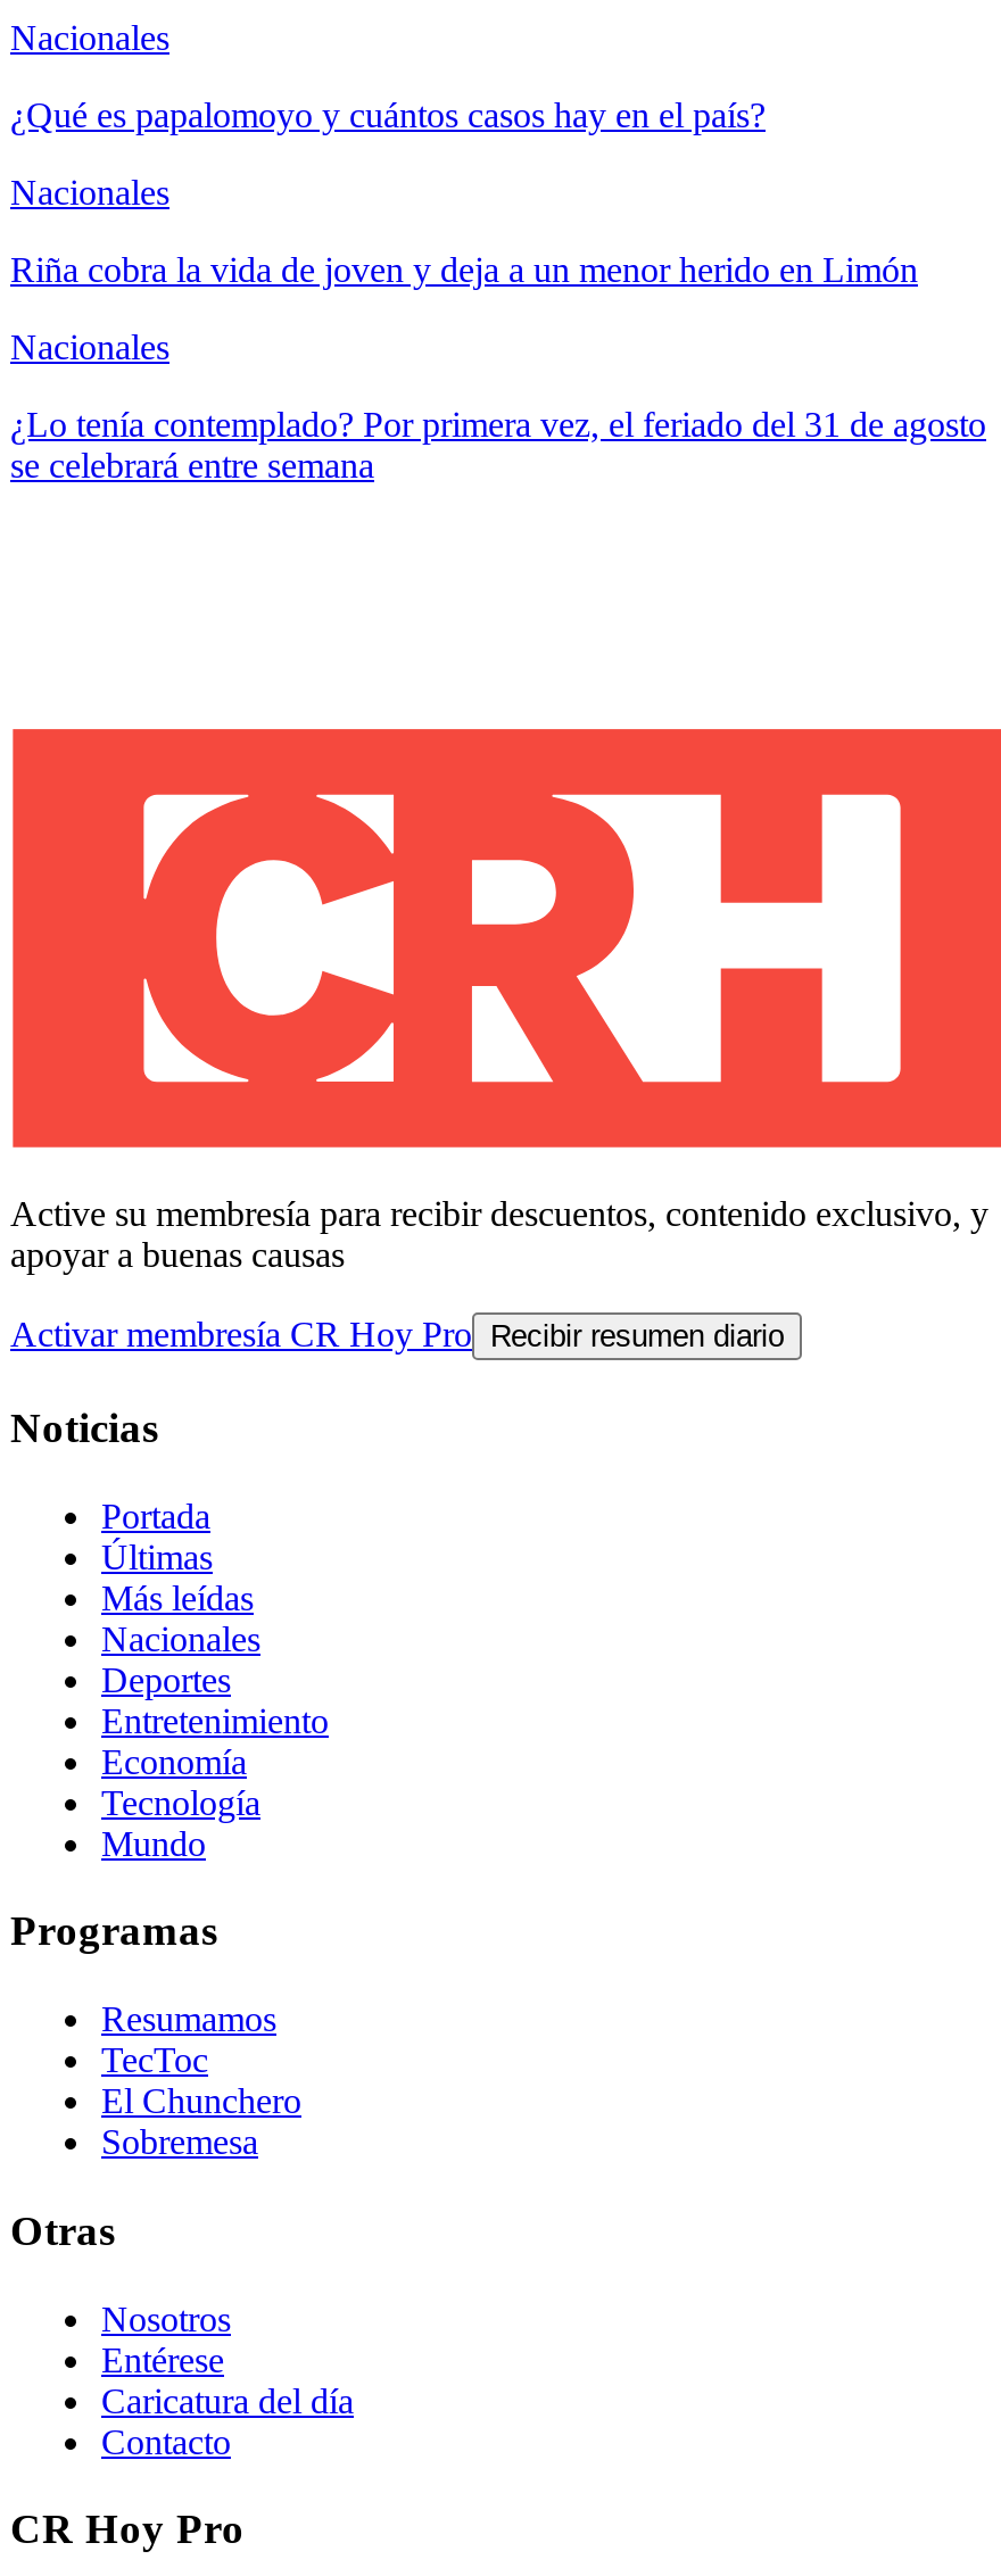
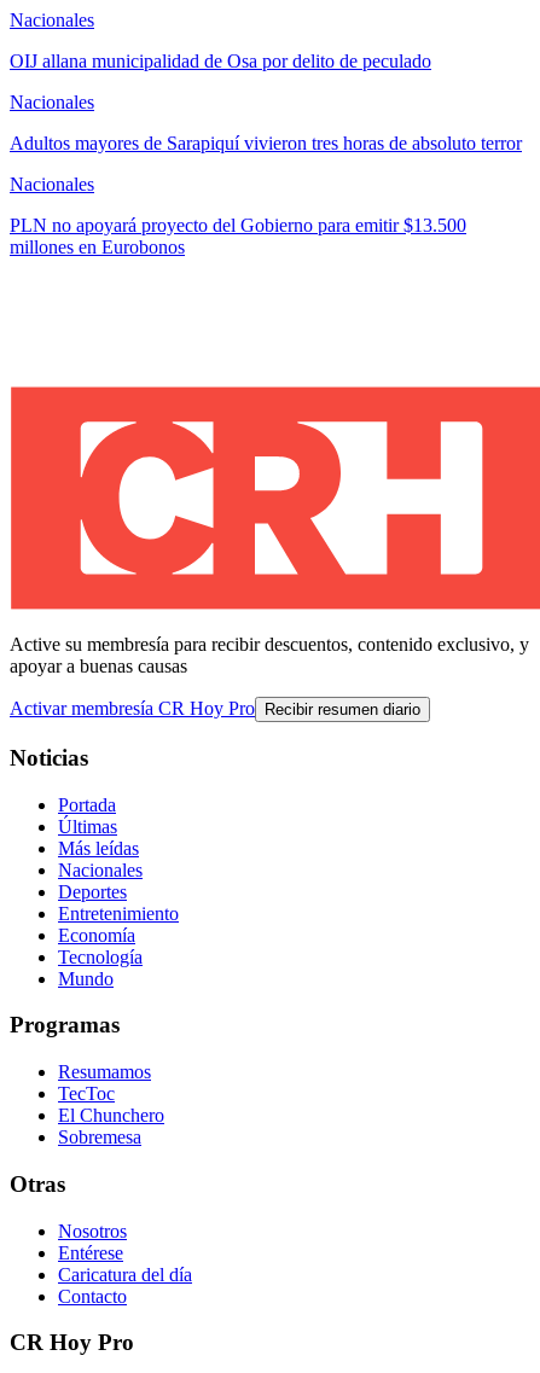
- ¿Qué es papalomoyo y cuántos casos hay en el país?
+ OIJ allana municipalidad de Osa por delito de peculado

- Riña cobra la vida de joven y deja a un menor herido en Limón
+ Adultos mayores de Sarapiquí vivieron tres horas de absoluto terror

- ¿Lo tenía contemplado? Por primera vez, el feriado del 31 de agosto
- se celebrará entre semana
+ PLN no apoyará proyecto del Gobierno para emitir $13.500
+ millones en Eurobonos
